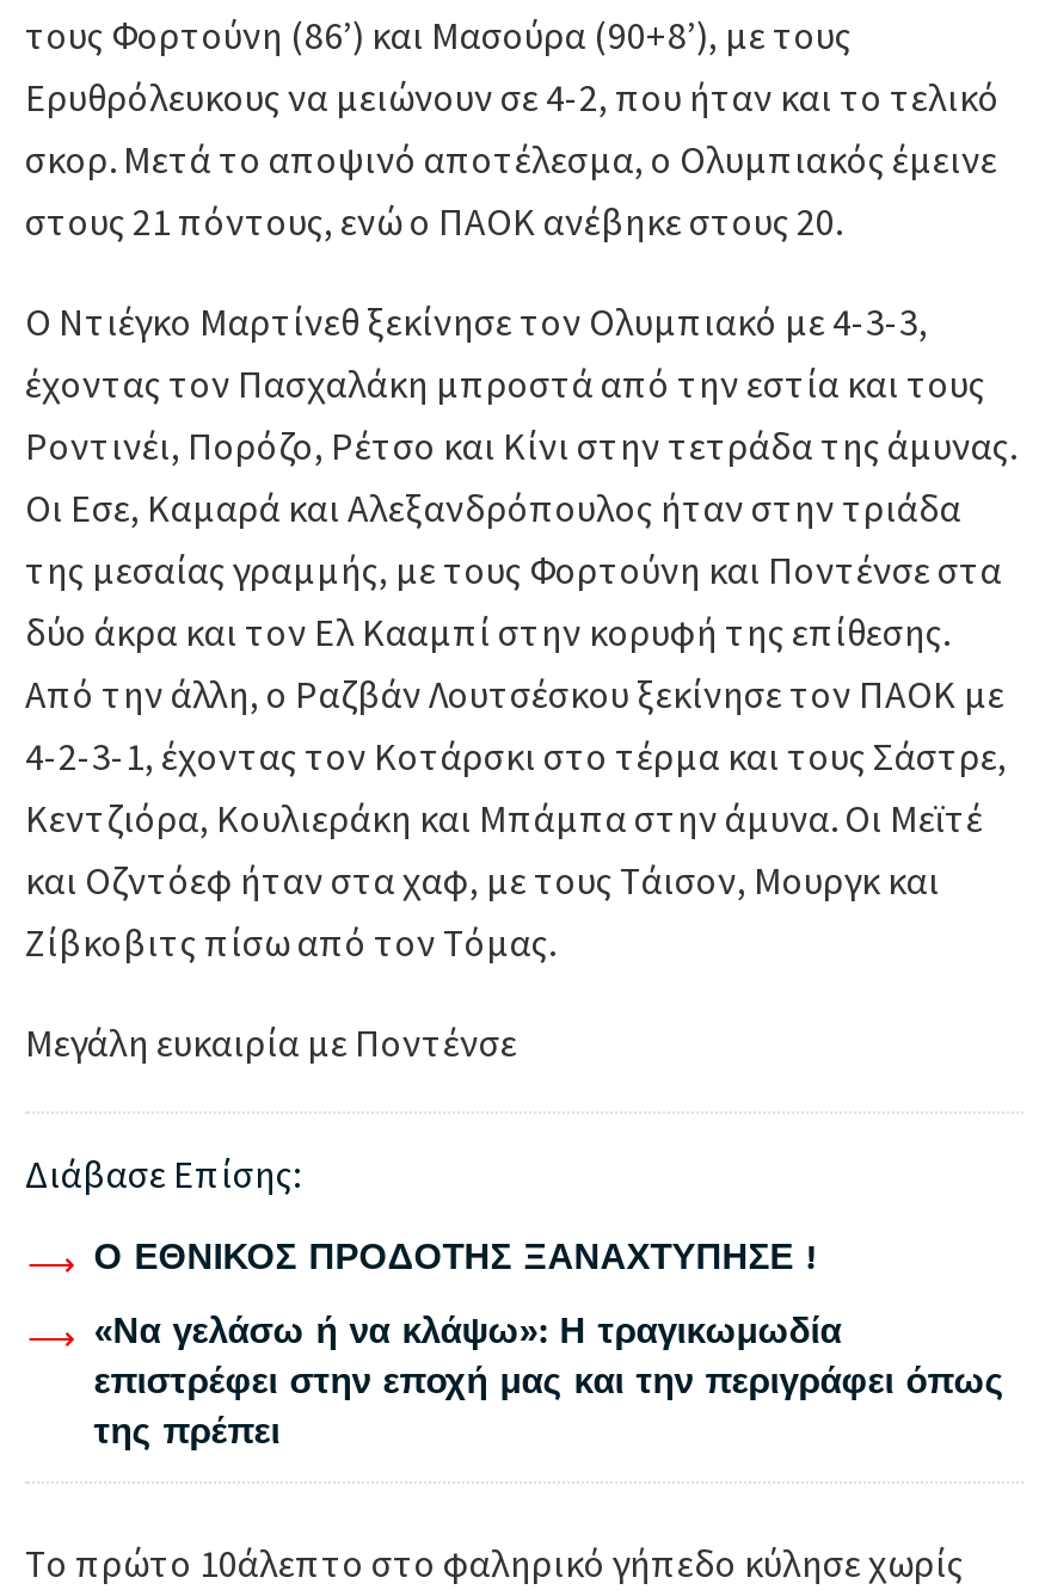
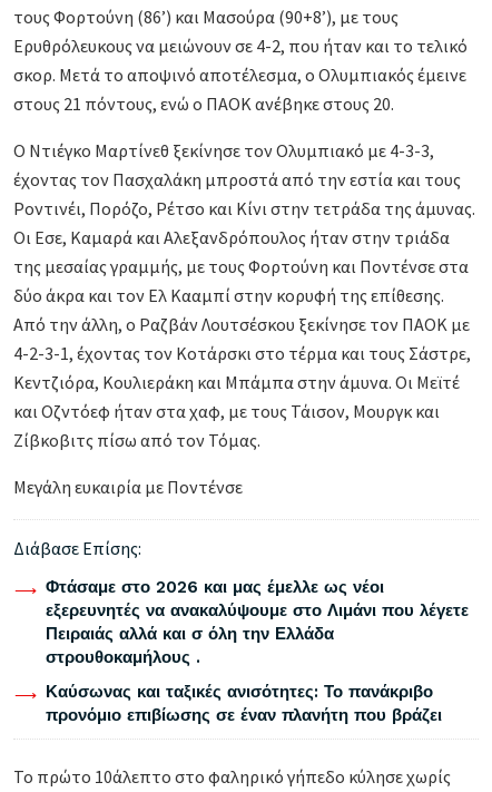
- Ο ΕΘΝΙΚΟΣ ΠΡΟΔΟΤΗΣ ΞΑΝΑΧΤΥΠΗΣΕ !
+ Φτάσαμε στο 2026 και μας έμελλε ως νέοι
+ εξερευνητές να ανακαλύψουμε στο Λιμάνι που λέγετε
+ Πειραιάς αλλά και σ όλη την Ελλάδα
+ στρουθοκαμήλους .

- «Να γελάσω ή να κλάψω»: Η τραγικωμωδία
- επιστρέφει στην εποχή μας και την περιγράφει όπως
- της πρέπει
+ Καύσωνας και ταξικές ανισότητες: Το πανάκριβο
+ προνόμιο επιβίωσης σε έναν πλανήτη που βράζει
